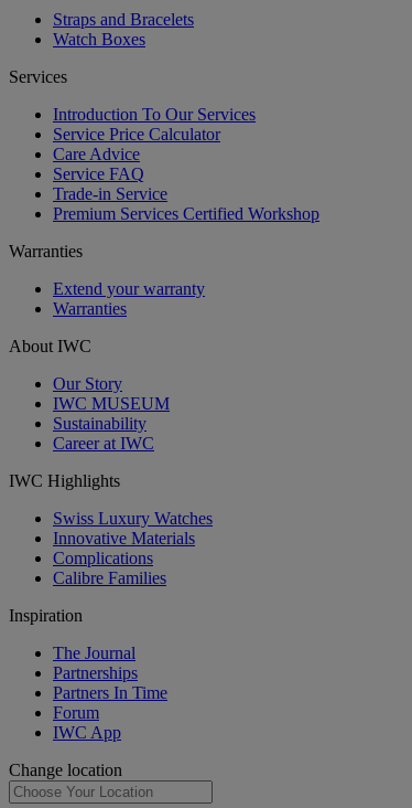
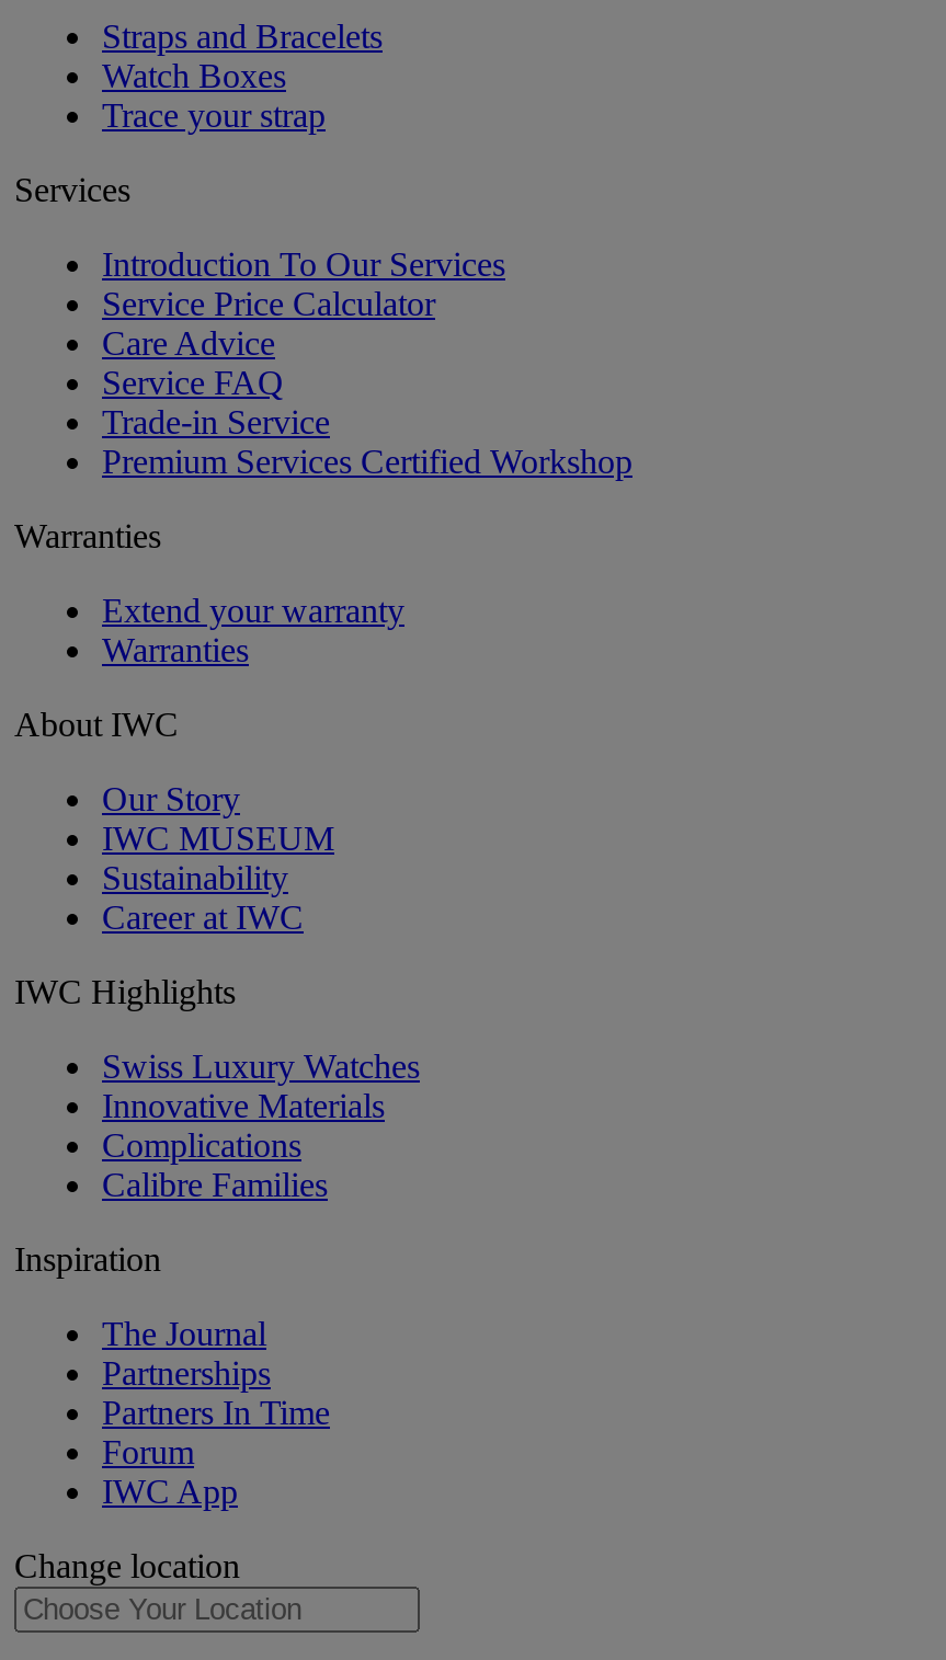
+ Trace your strap
